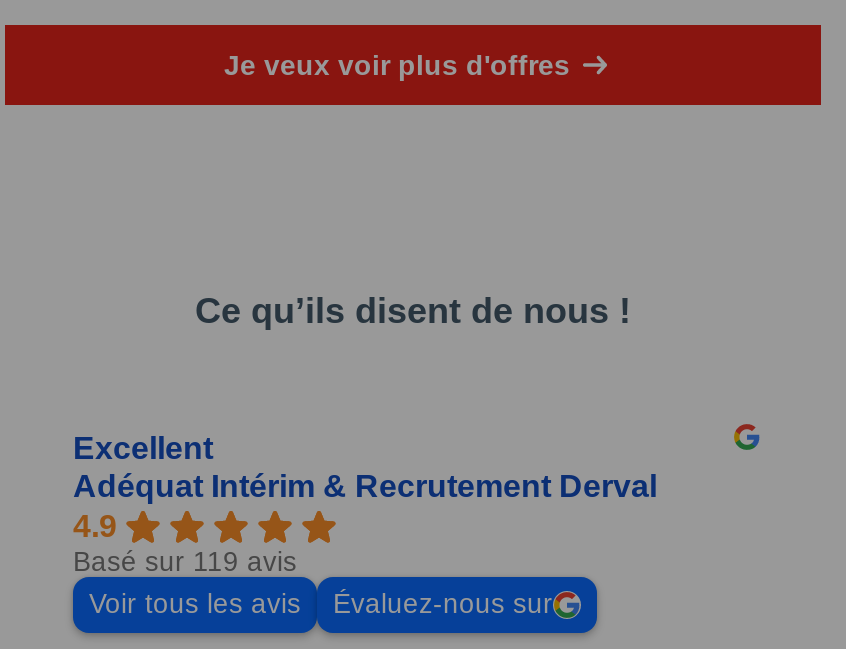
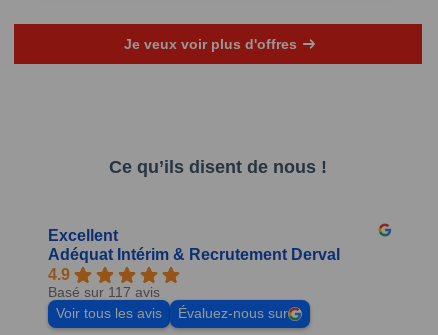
- Basé sur 119 avis
+ Basé sur 117 avis
